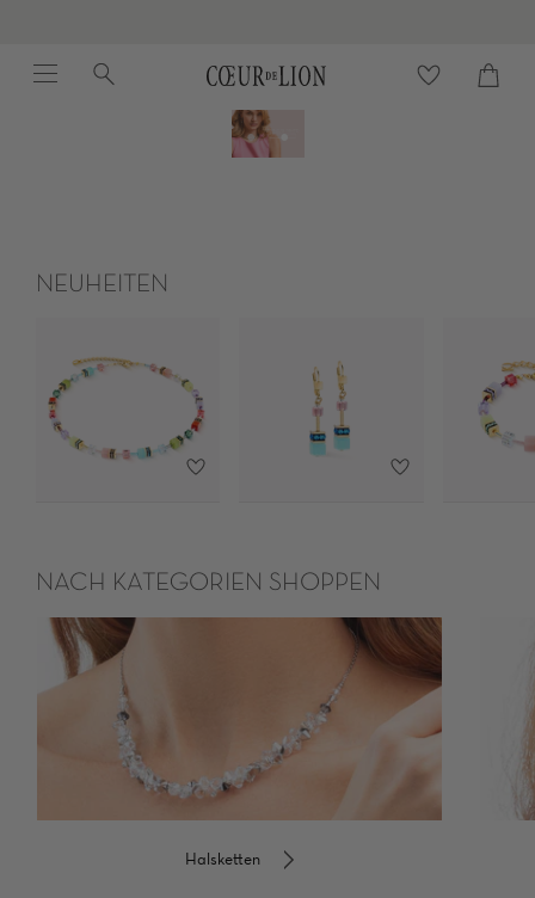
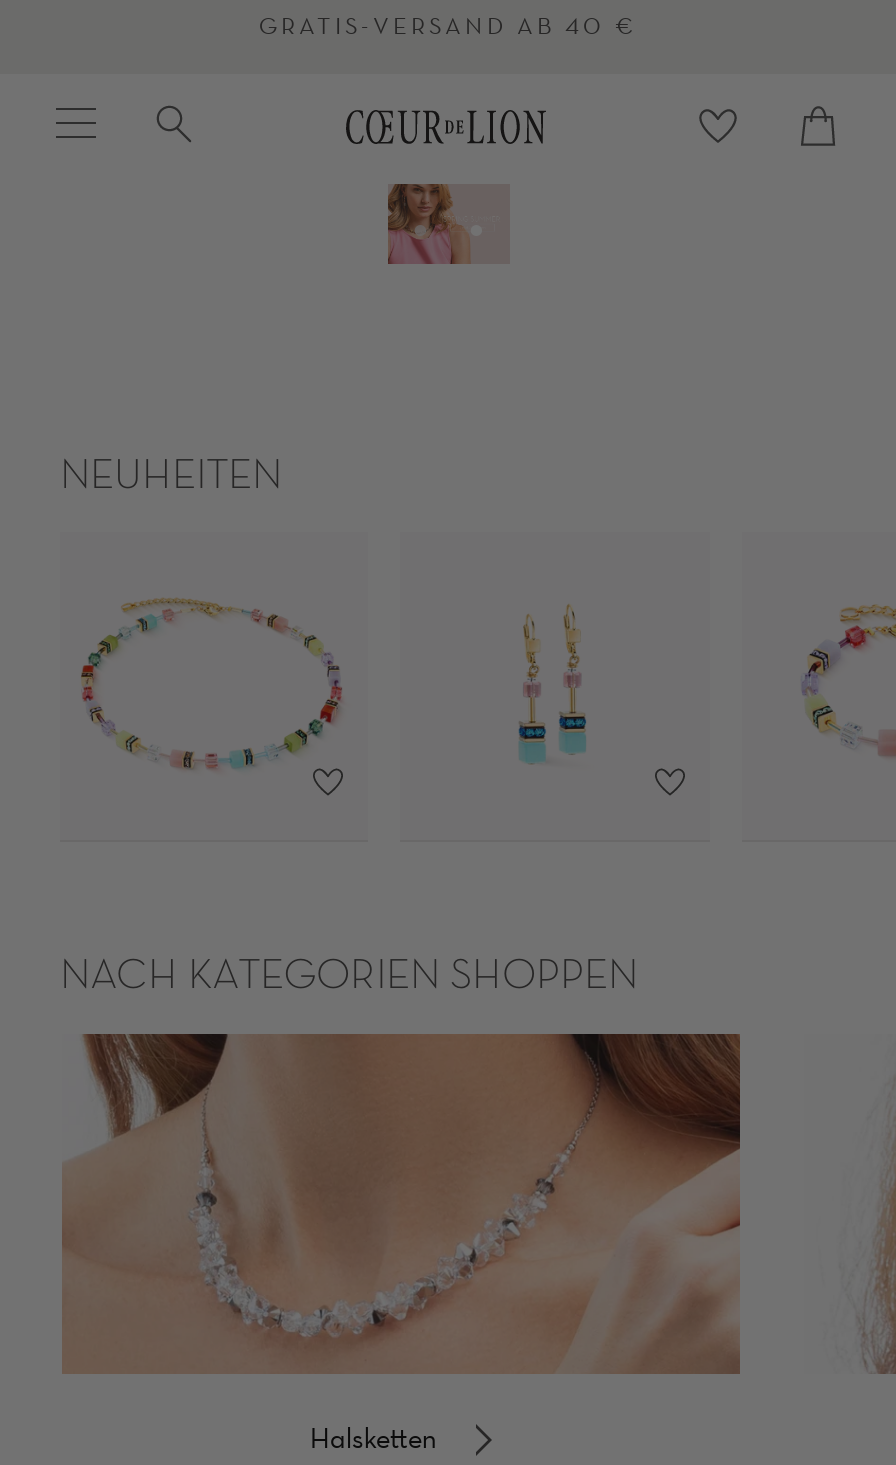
+ GRATIS-VERSAND AB 40 €
